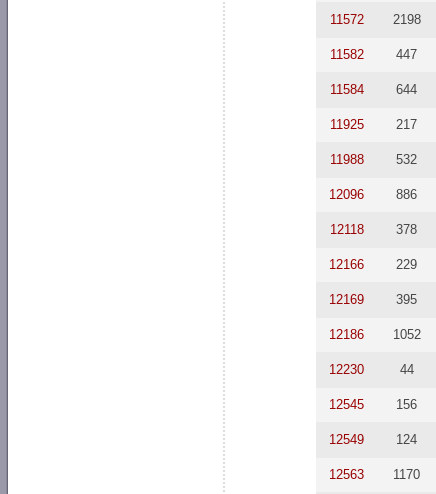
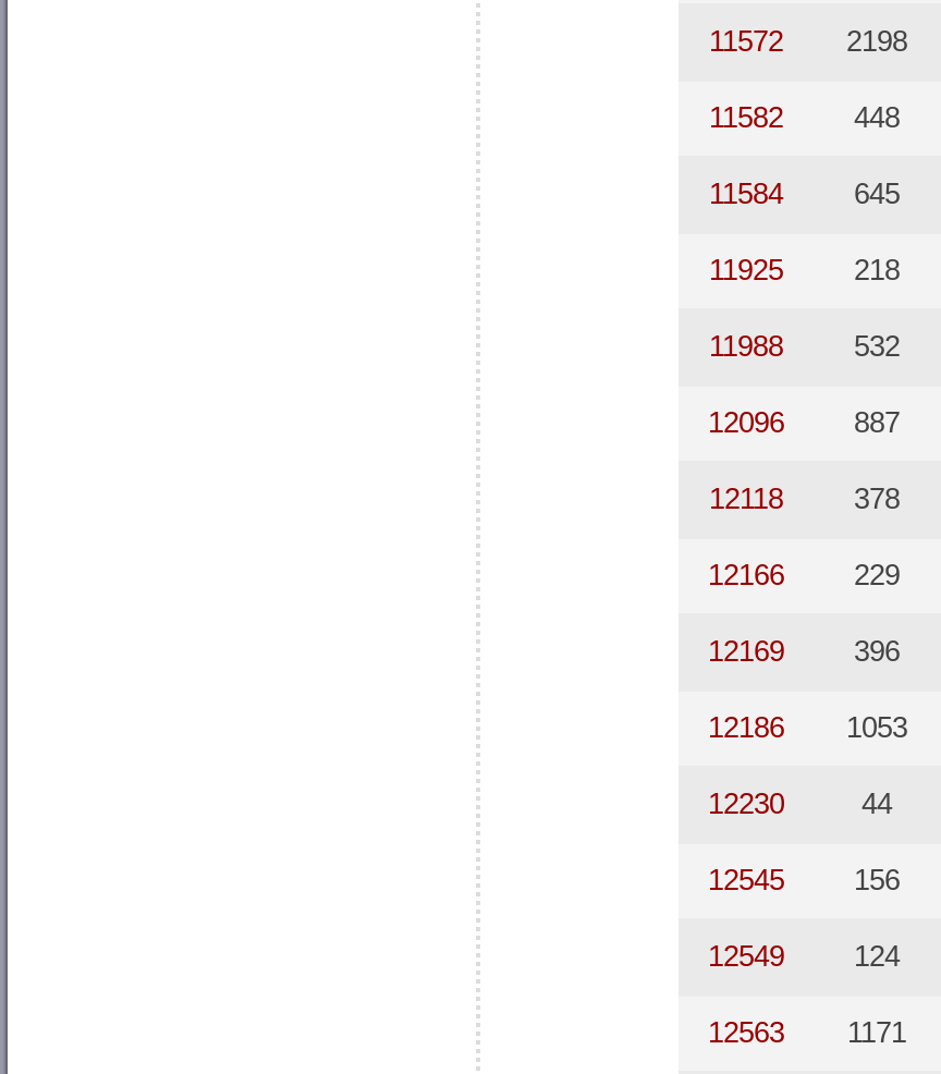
- 447
+ 448

- 644
+ 645

- 217
+ 218

- 886
+ 887

- 395
+ 396

- 12186 1052
+ 12186 1053

- 12563 1170
+ 12563 1171
